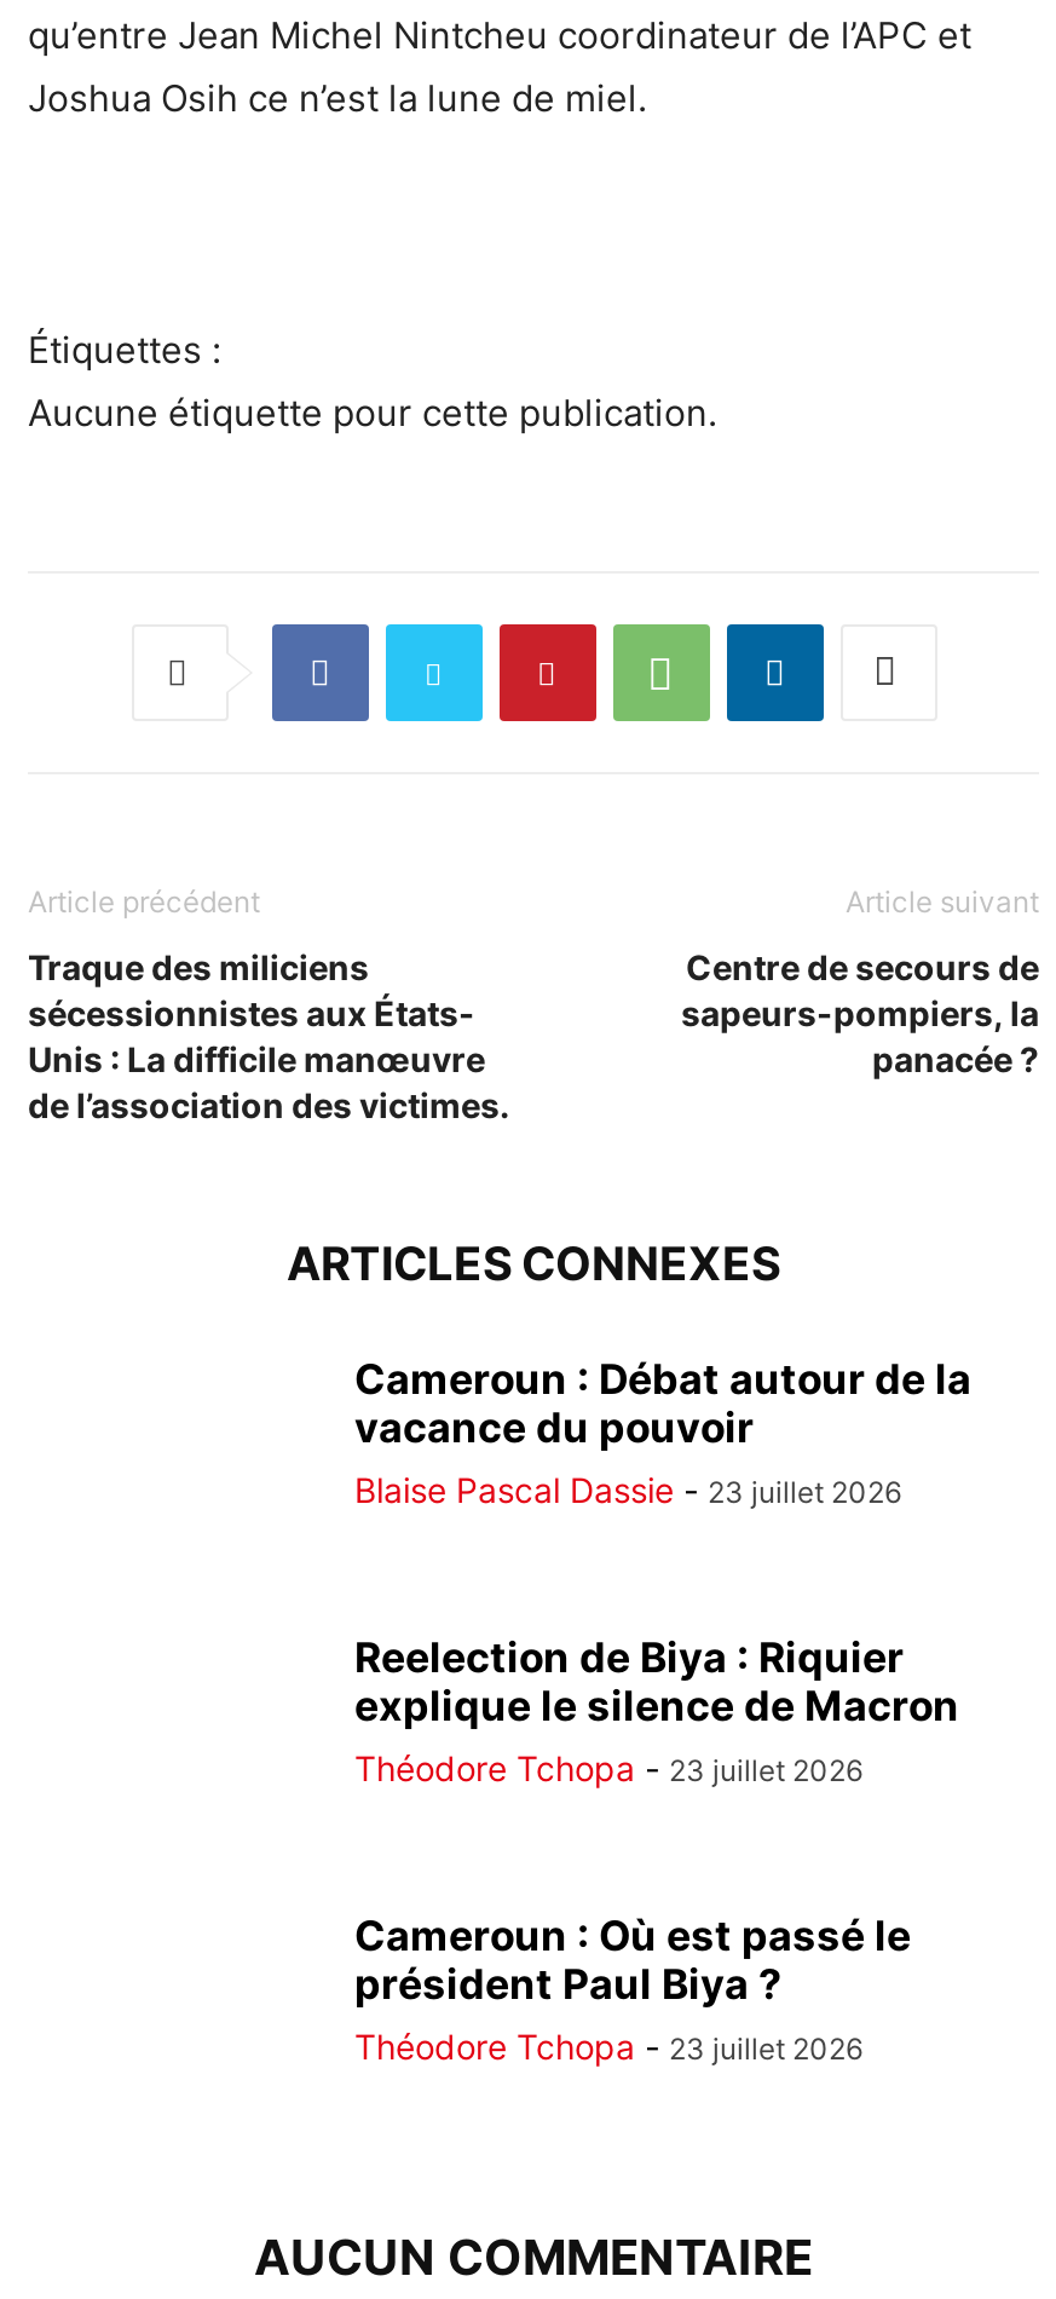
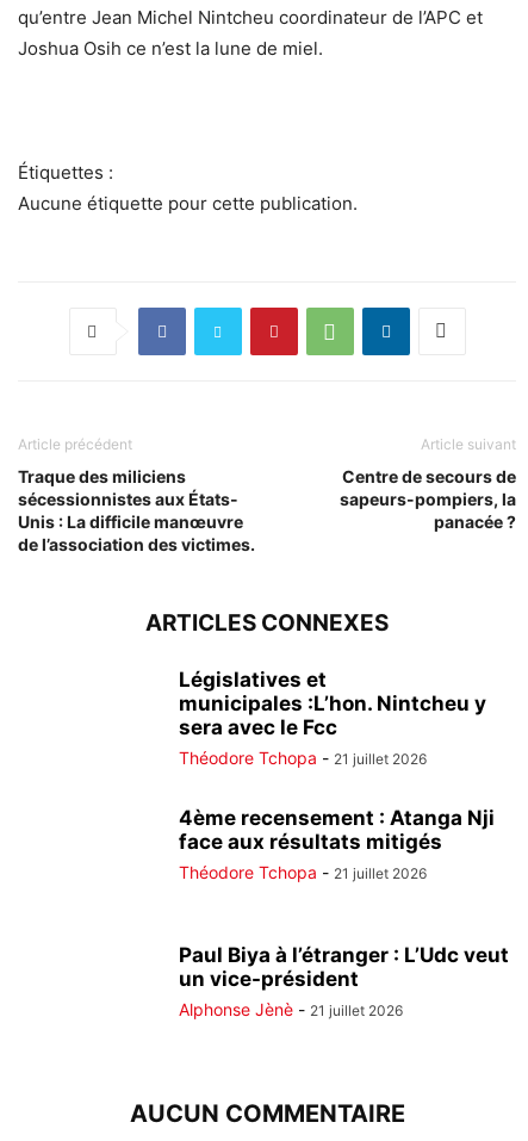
- Cameroun : Débat autour de la
- vacance du pouvoir
- Blaise Pascal Dassie - 23 juillet 2026
+ Législatives et
+ municipales :L’hon. Nintcheu y
+ sera avec le Fcc
+ Théodore Tchopa - 21 juillet 2026

- Reelection de Biya : Riquier
- explique le silence de Macron
- Théodore Tchopa - 23 juillet 2026
+ 4ème recensement : Atanga Nji
+ face aux résultats mitigés
+ Théodore Tchopa - 21 juillet 2026

- Cameroun : Où est passé le
- président Paul Biya ?
- Théodore Tchopa - 23 juillet 2026
+ Paul Biya à l’étranger : L’Udc veut
+ un vice-président
+ Alphonse Jènè - 21 juillet 2026
